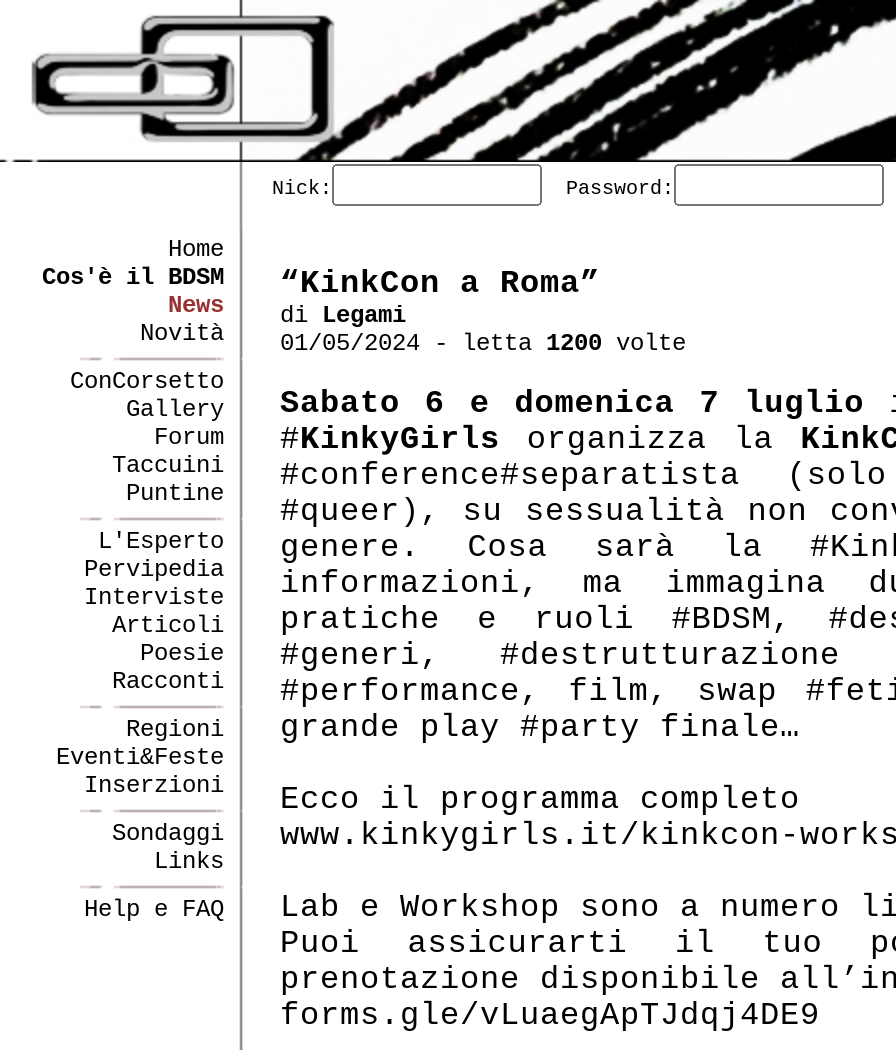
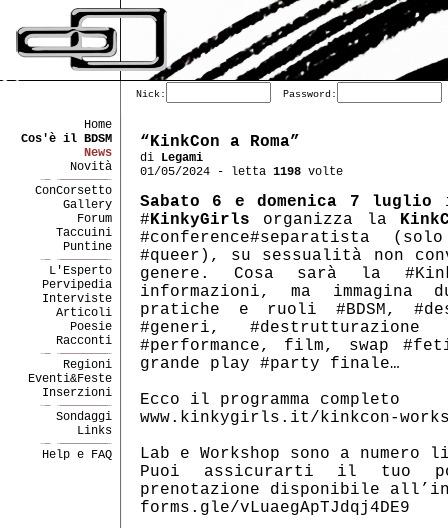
- Novità 01/05/2024 - letta 1200 volte
+ Novità 01/05/2024 - letta 1198 volte
